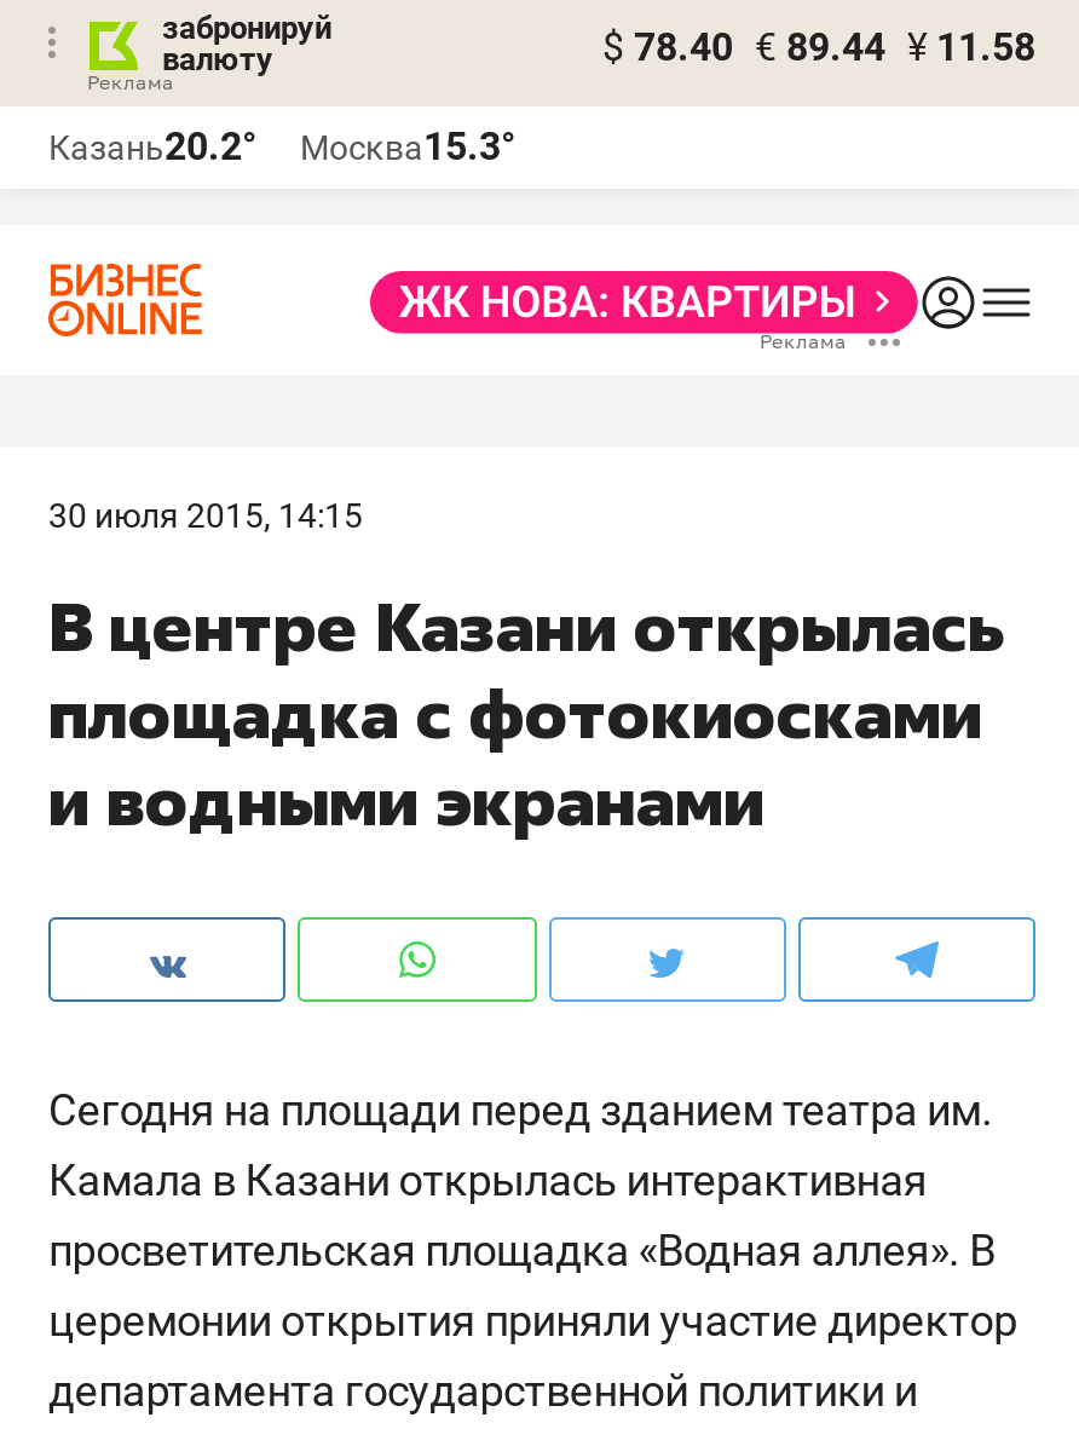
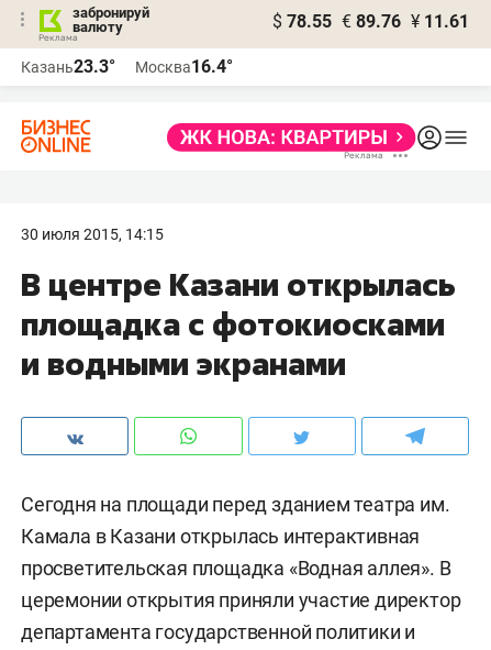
- $ 78.40 € 89.44 ¥ 11.58
+ $ 78.55 € 89.76 ¥ 11.61

- Казань20.2°
+ Казань23.3°

- Москва15.3°
+ Москва16.4°
